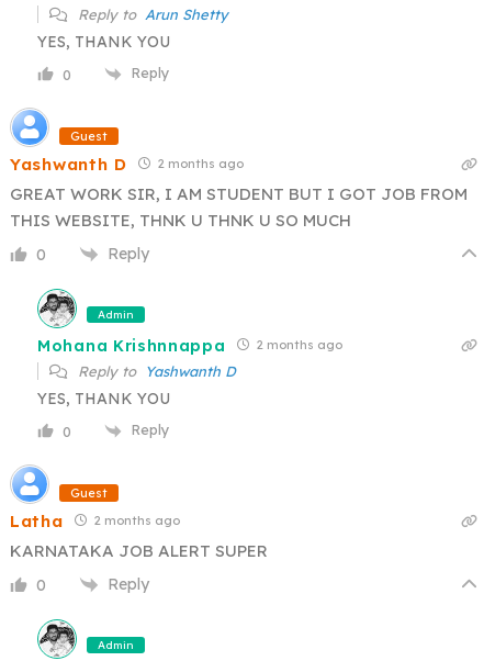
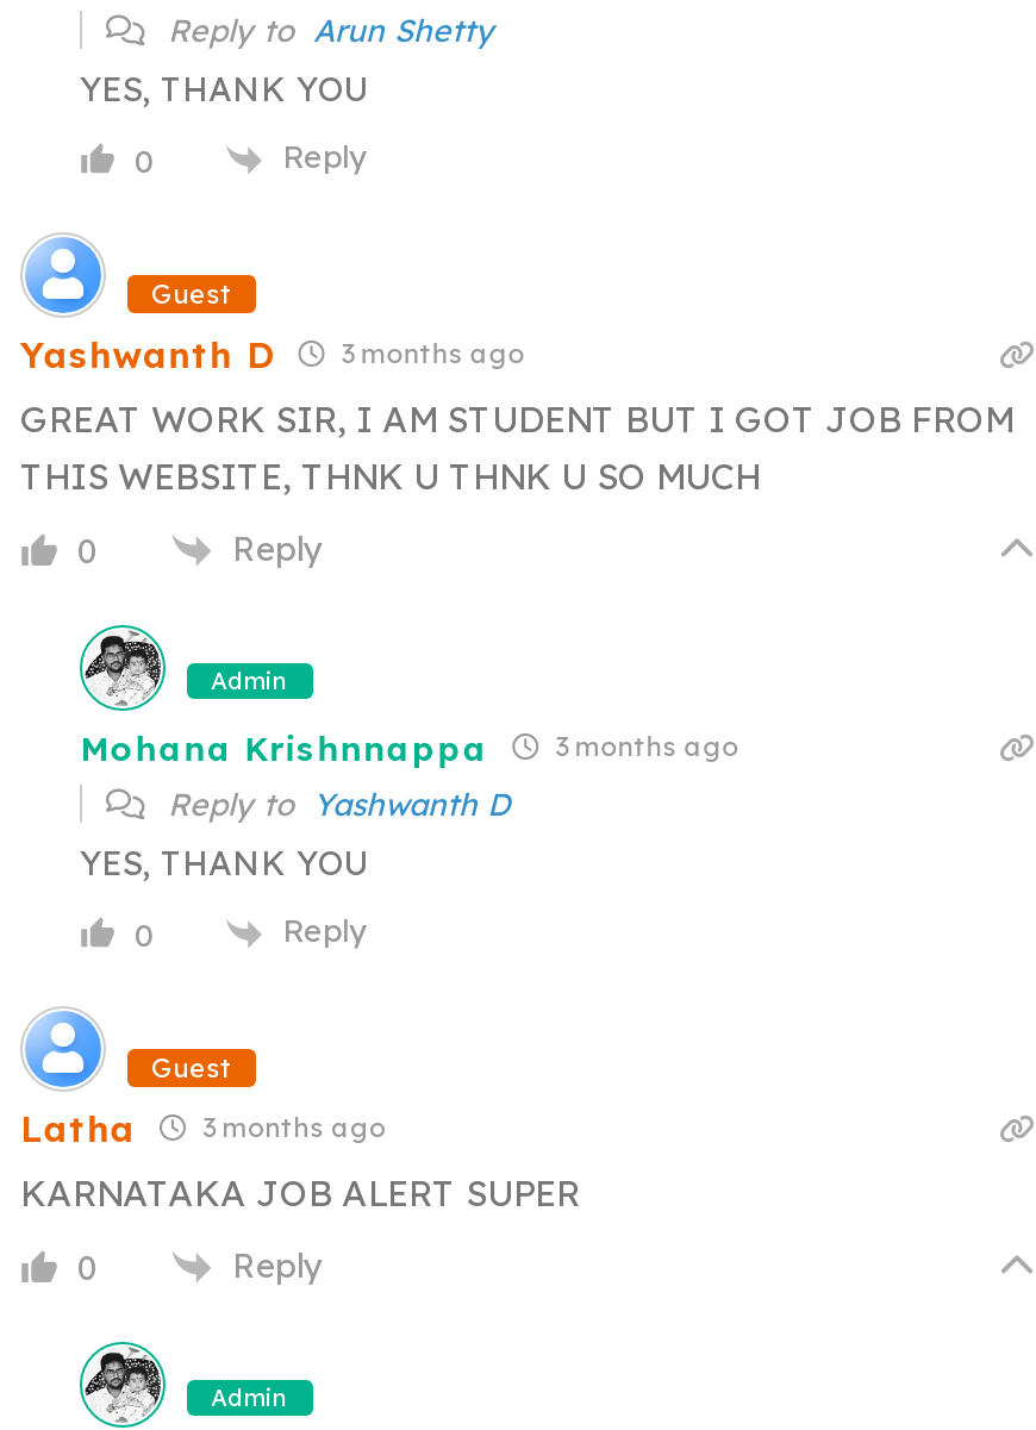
- Yashwanth D 2 months ago
+ Yashwanth D 3 months ago

- Mohana Krishnnappa 2 months ago
+ Mohana Krishnnappa 3 months ago

- Latha 2 months ago
+ Latha 3 months ago
